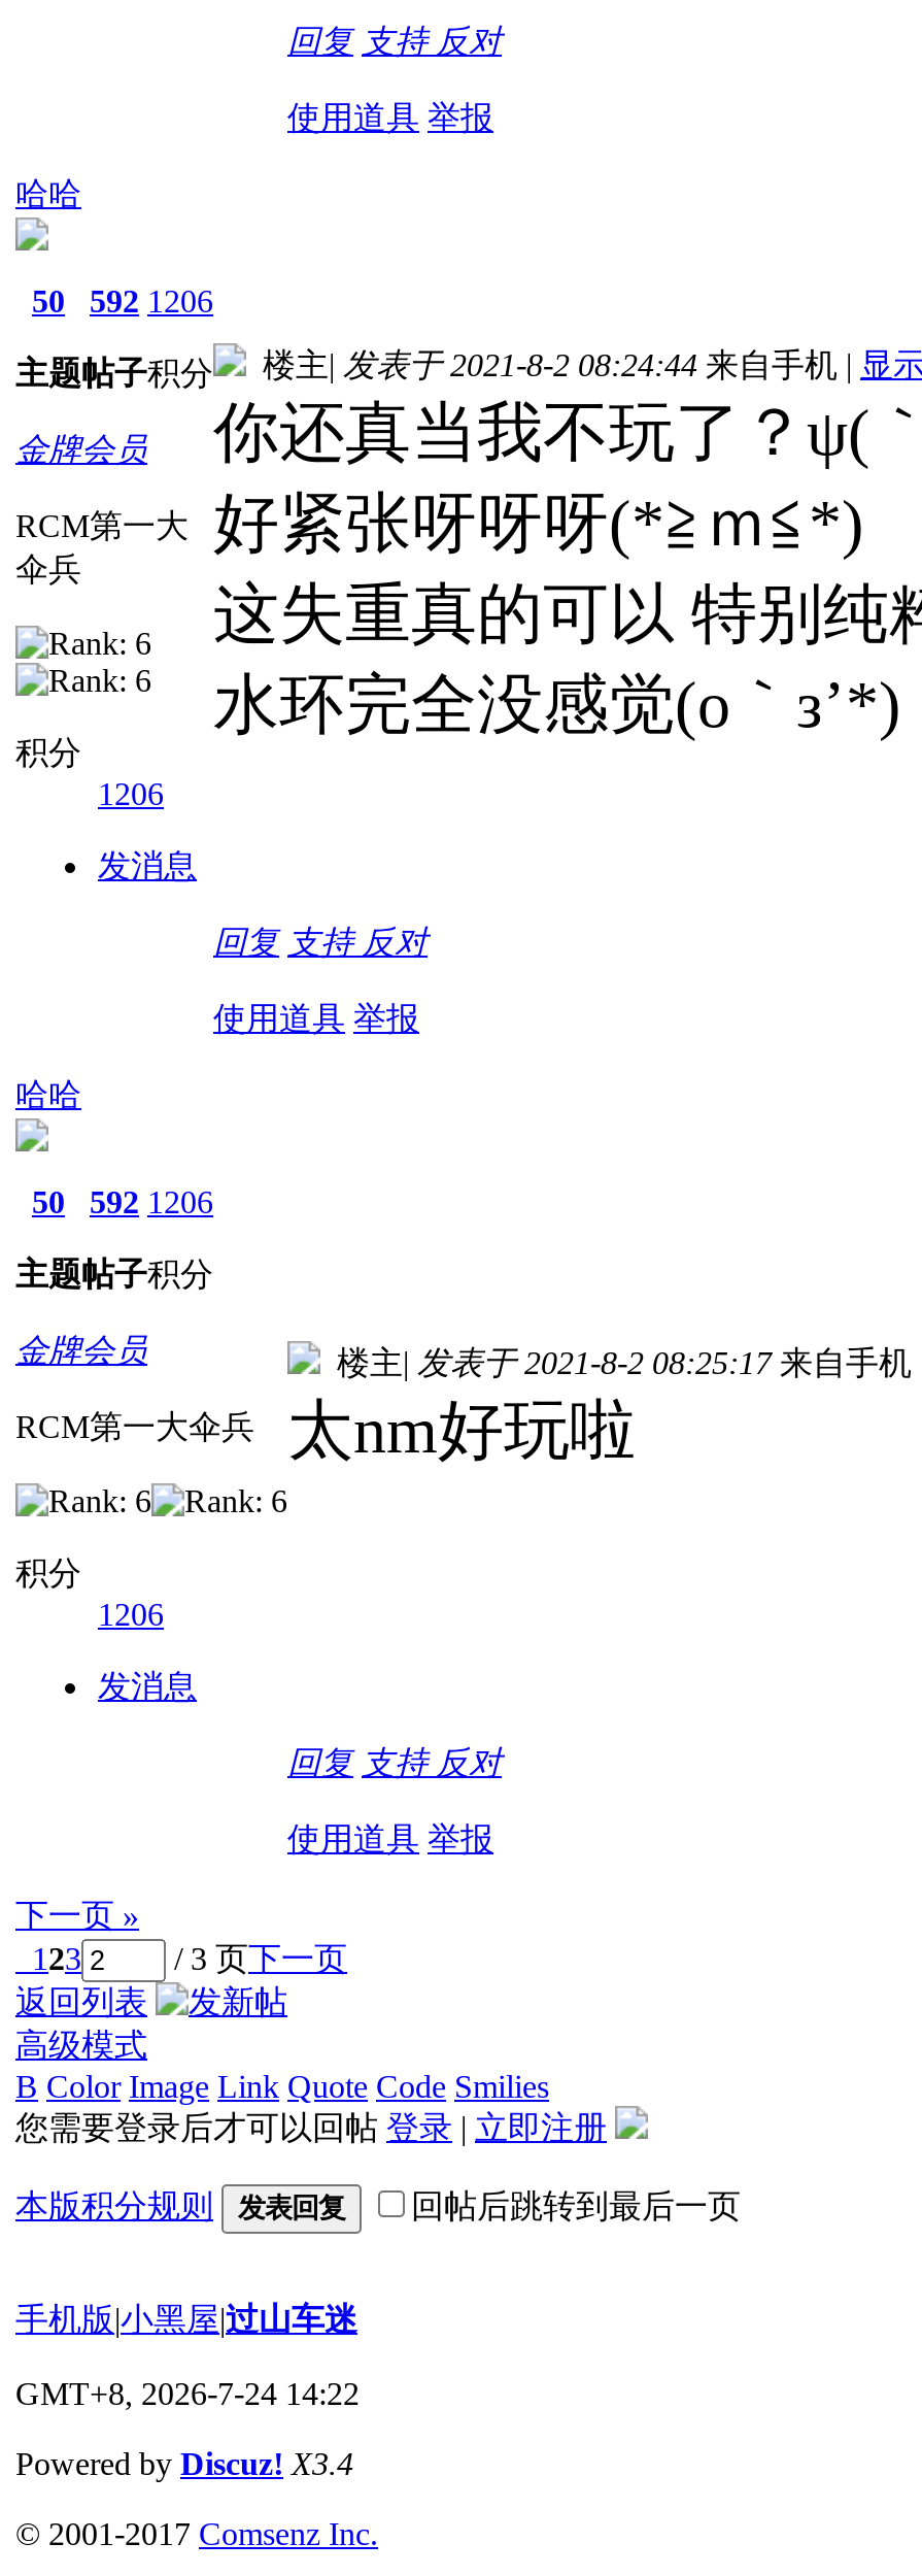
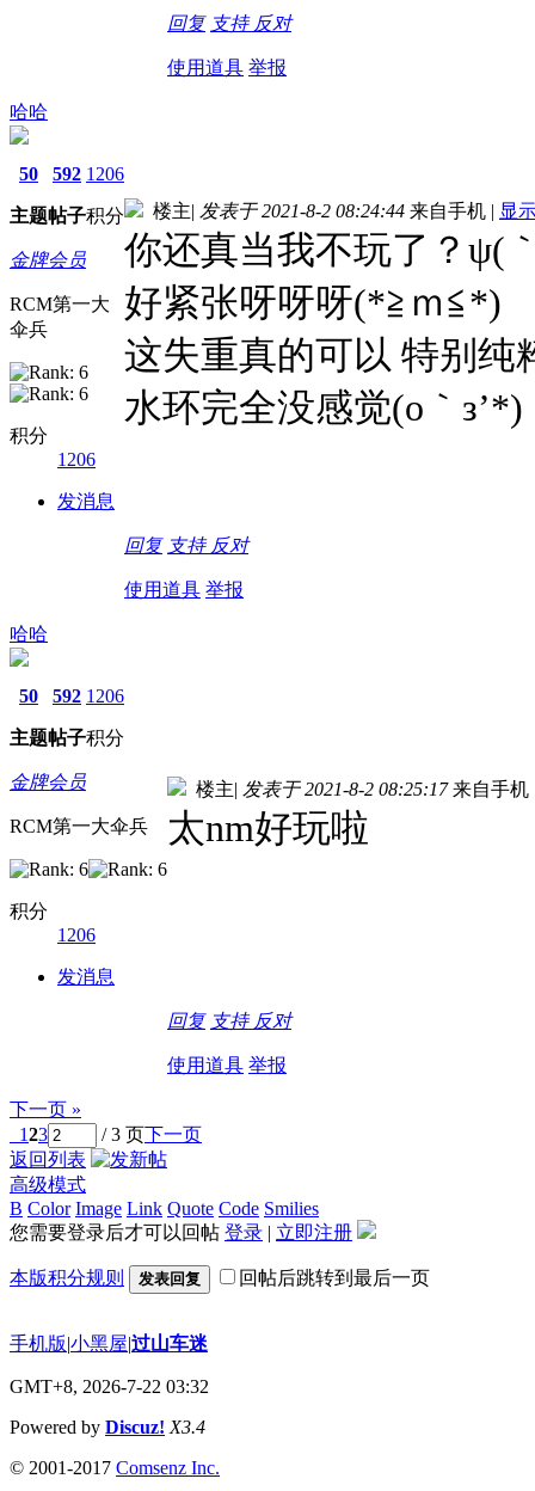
- GMT+8, 2026-7-24 14:22
+ GMT+8, 2026-7-22 03:32
